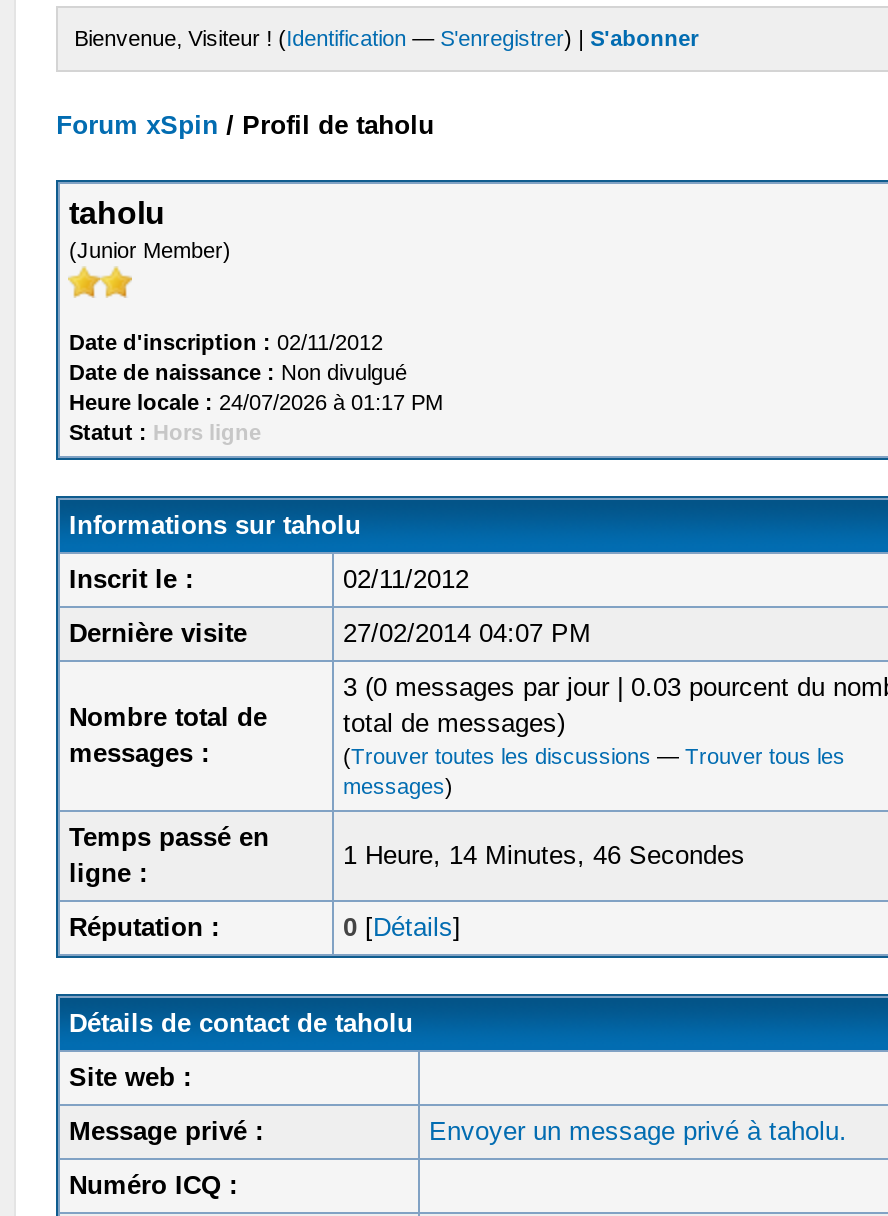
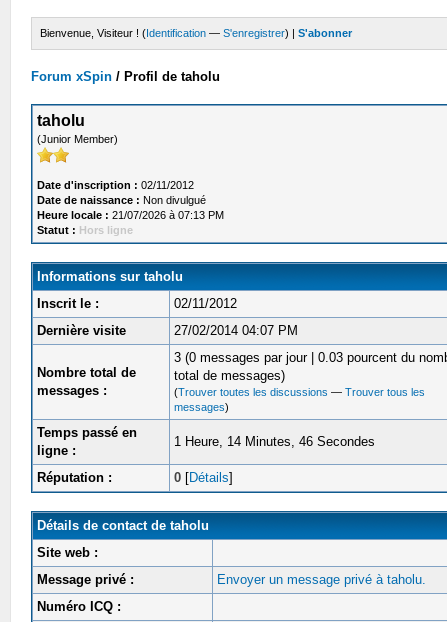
- Heure locale : 24/07/2026 à 01:17 PM
+ Heure locale : 21/07/2026 à 07:13 PM
